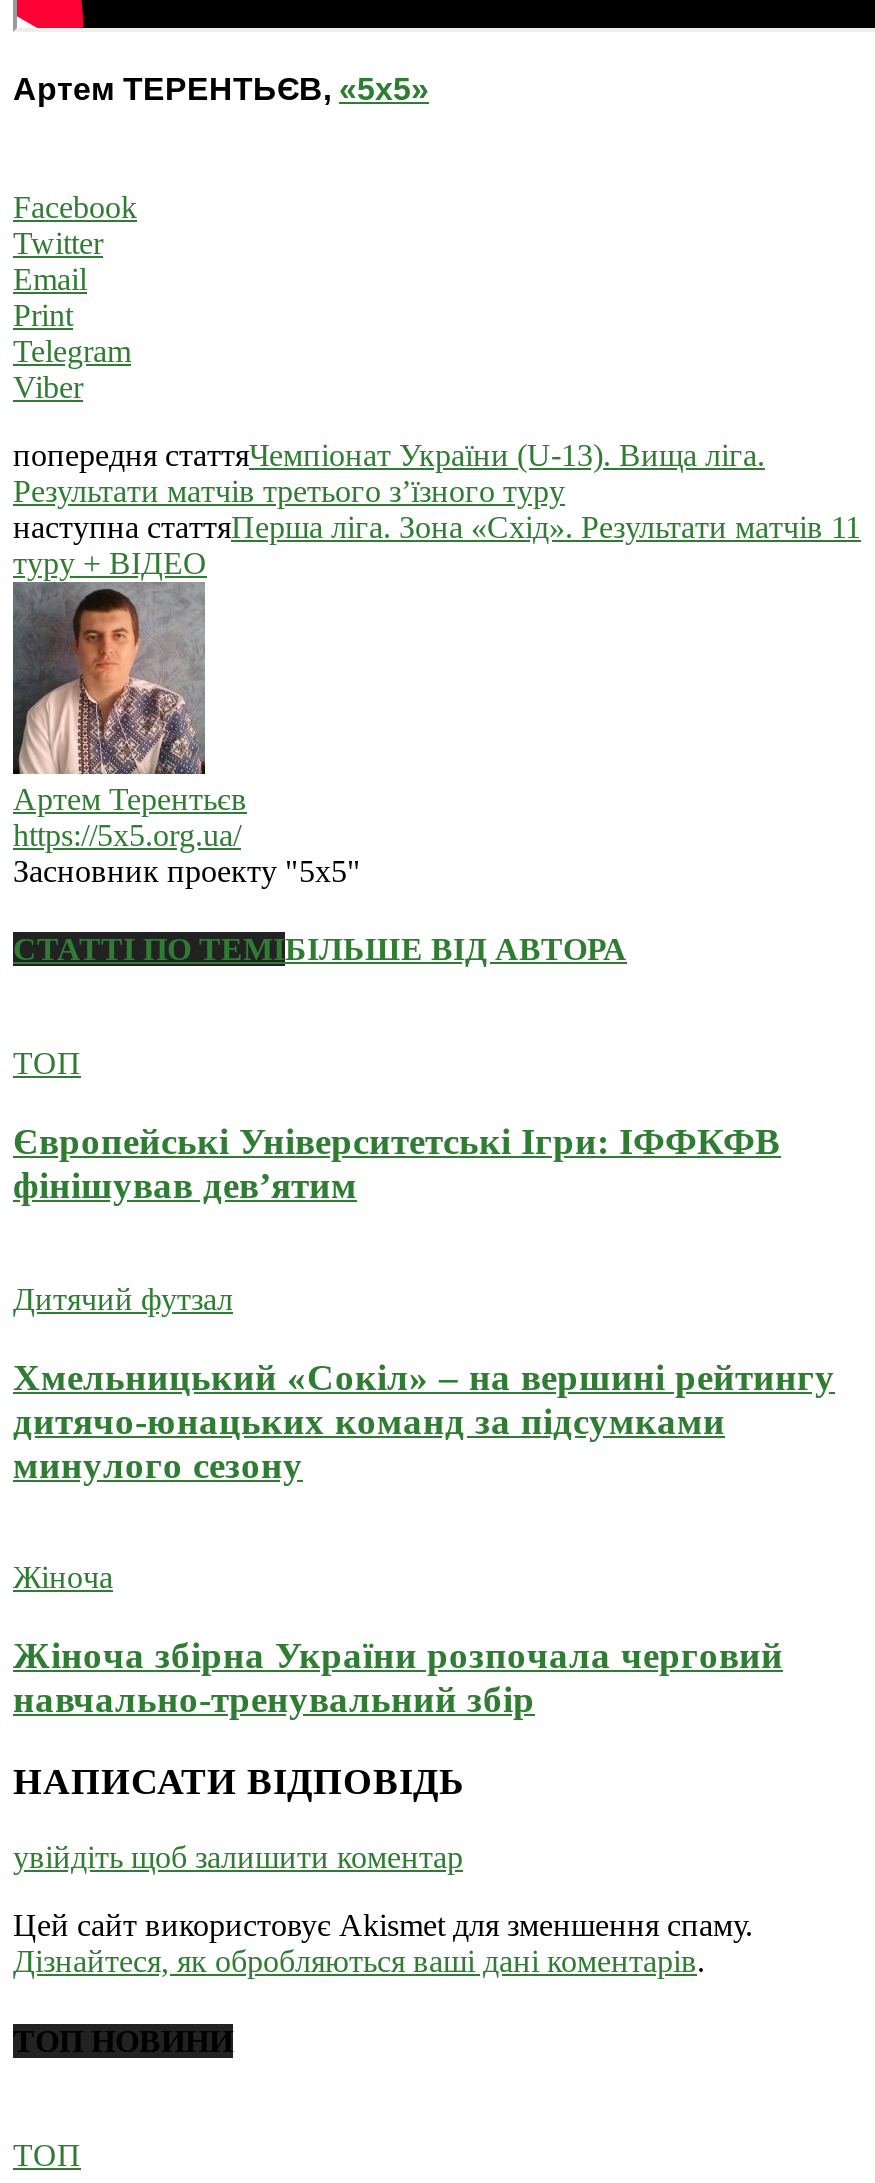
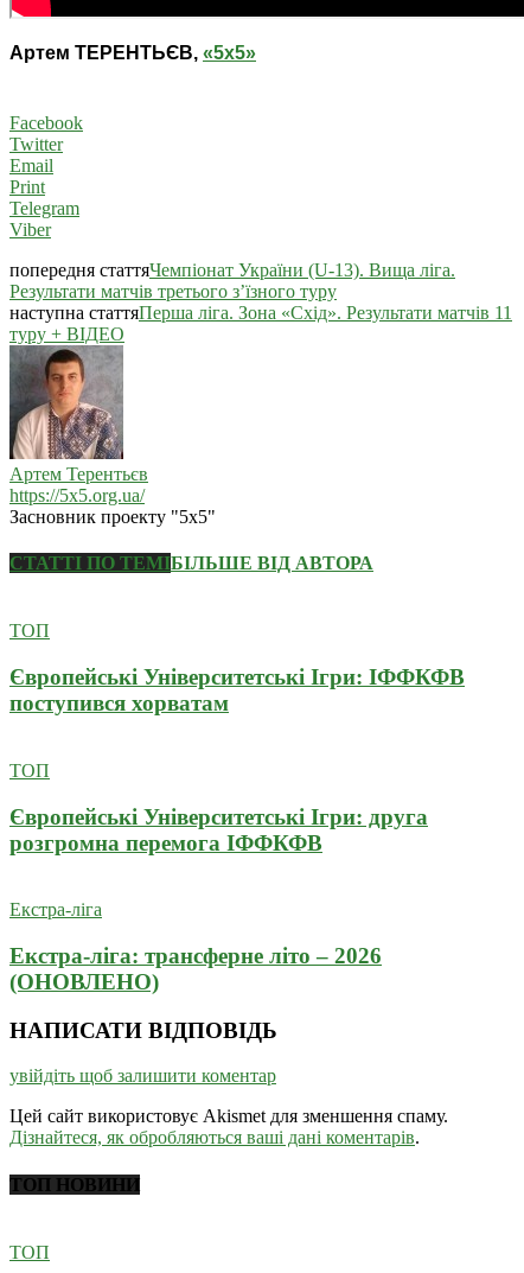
- фінішував дев’ятим
+ поступився хорватам

- Дитячий футзал
+ ТОП

- Хмельницький «Сокіл» – на вершині рейтингу
- дитячо-юнацьких команд за підсумками
- минулого сезону
+ Європейські Університетські Ігри: друга
+ розгромна перемога ІФФКФВ

- Жіноча
+ Екстра-ліга

- Жіноча збірна України розпочала черговий
- навчально-тренувальний збір
+ Екстра-ліга: трансферне літо – 2026
+ (ОНОВЛЕНО)
